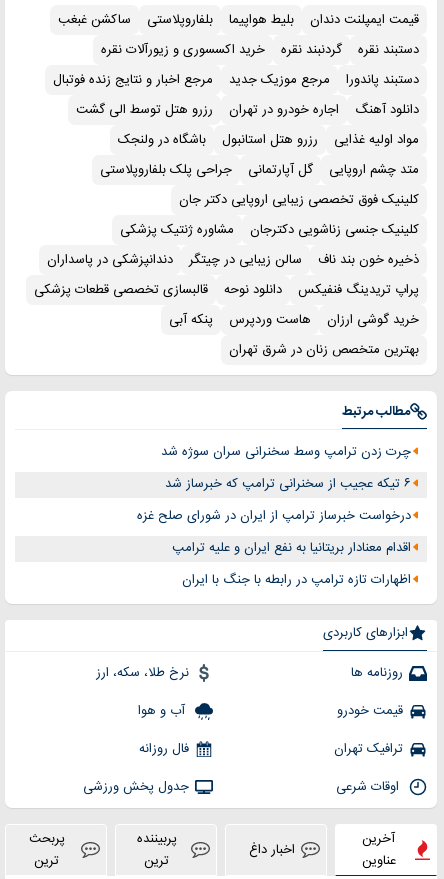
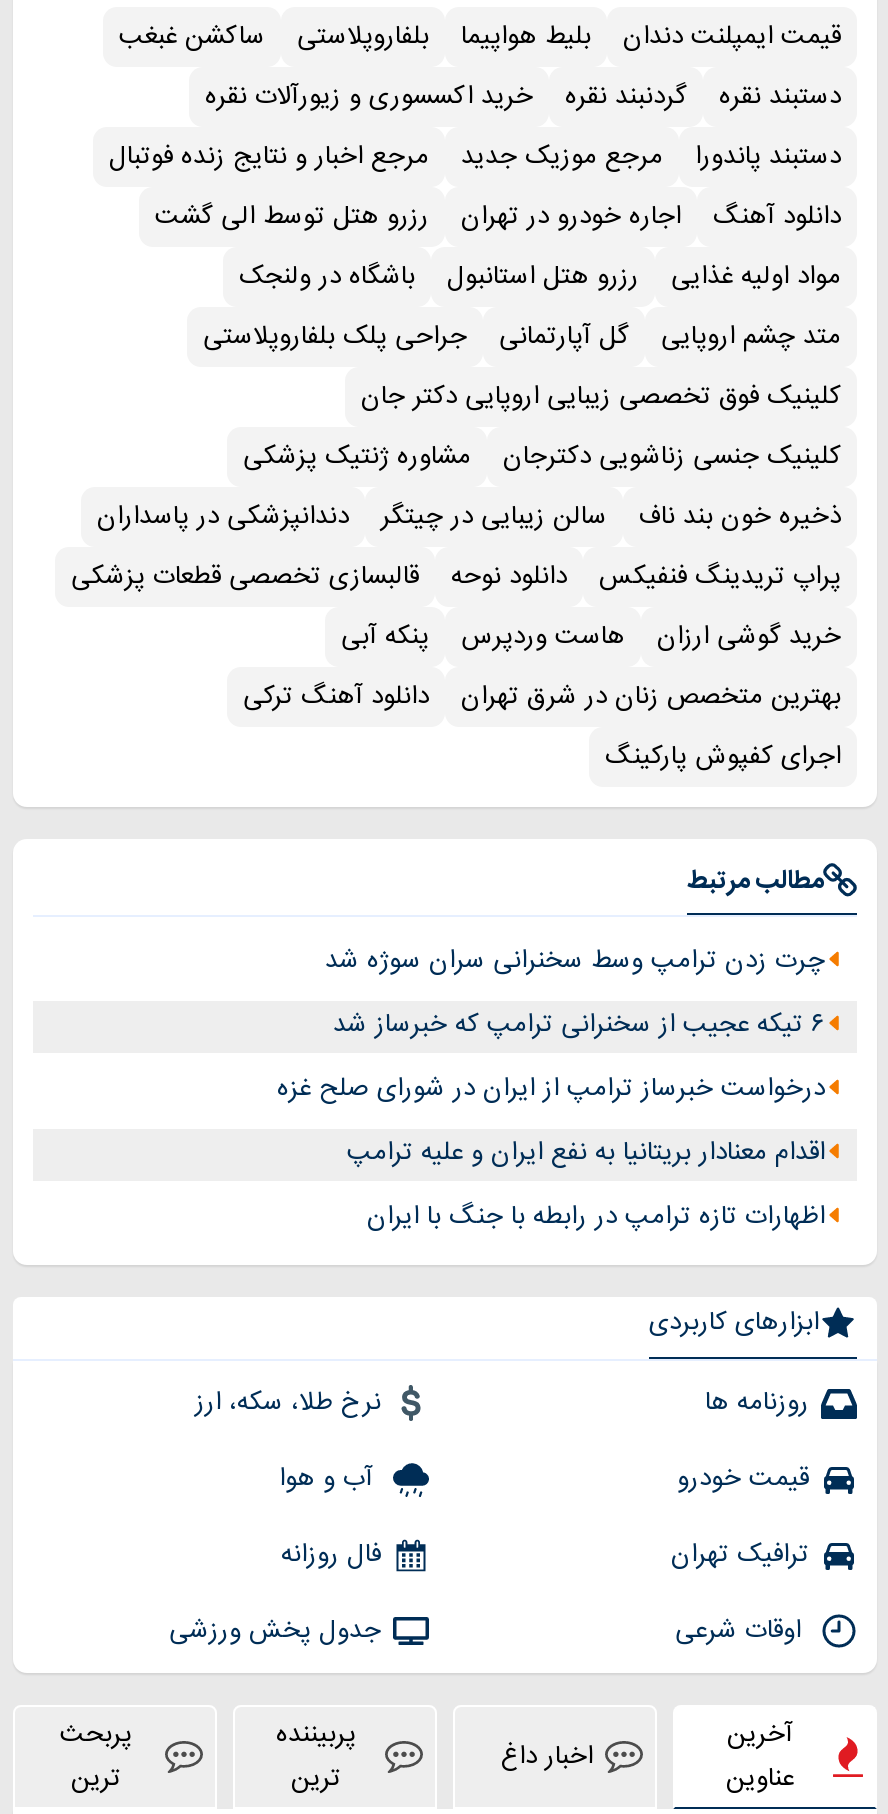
+ دانلود آهنگ ترکی
+ اجرای کفپوش پارکینگ
